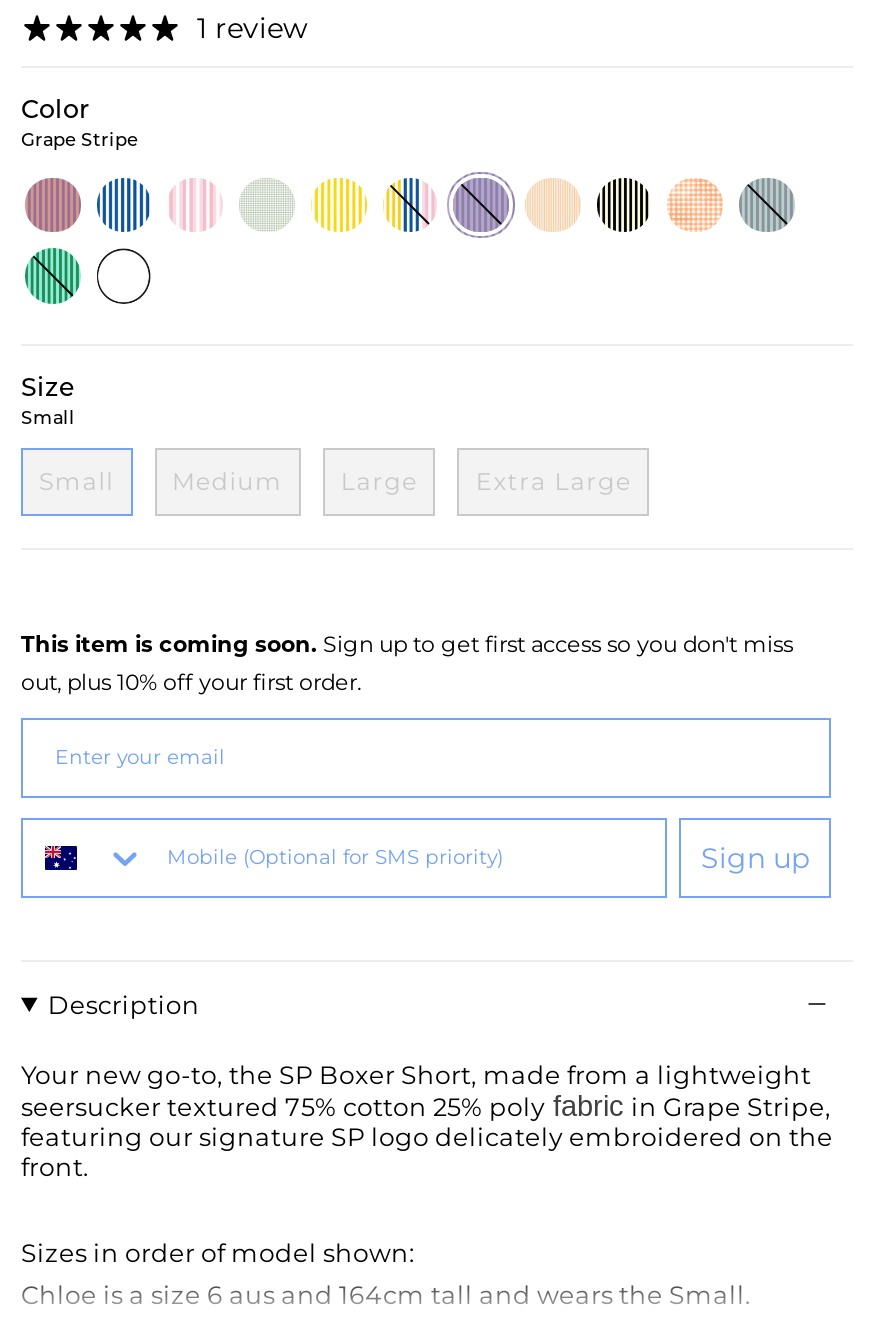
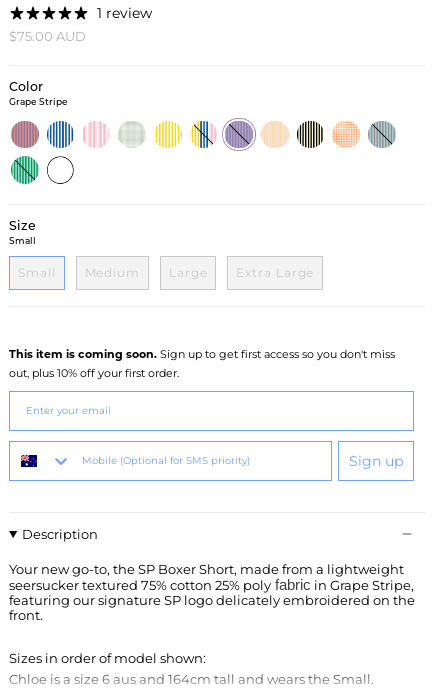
+ $75.00 AUD
